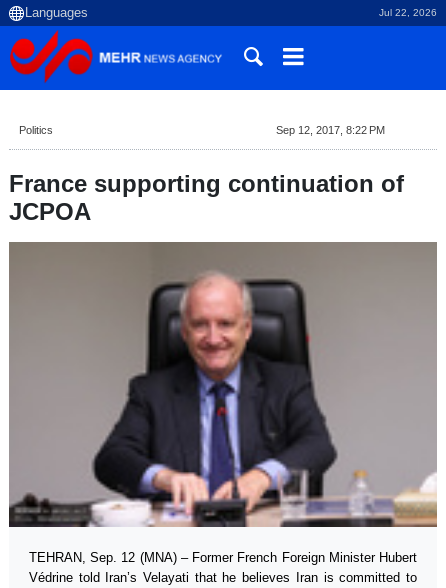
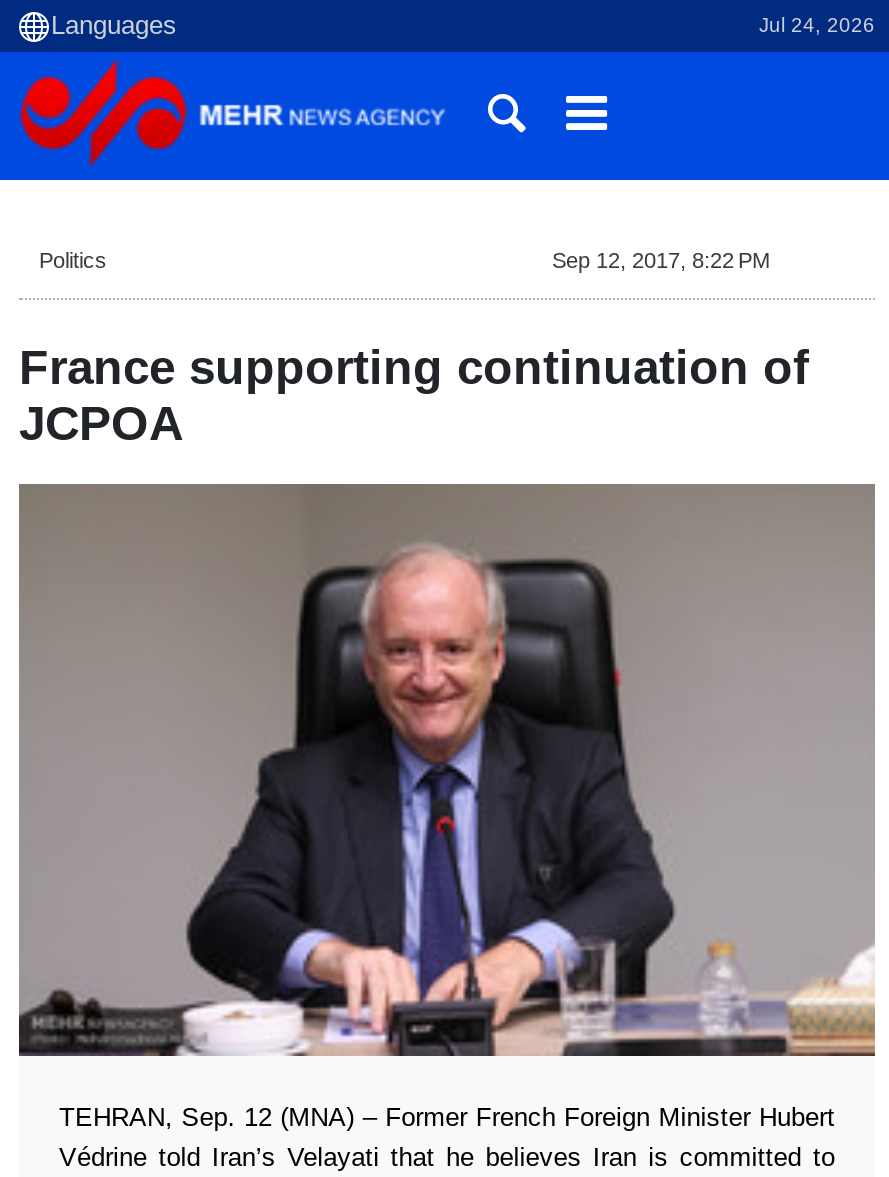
- Jul 22, 2026
+ Jul 24, 2026
